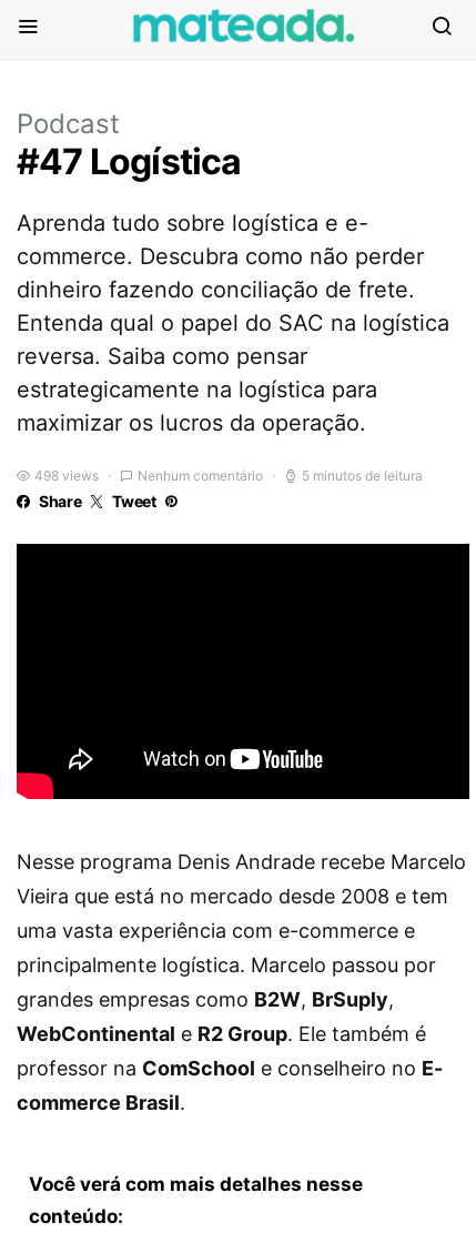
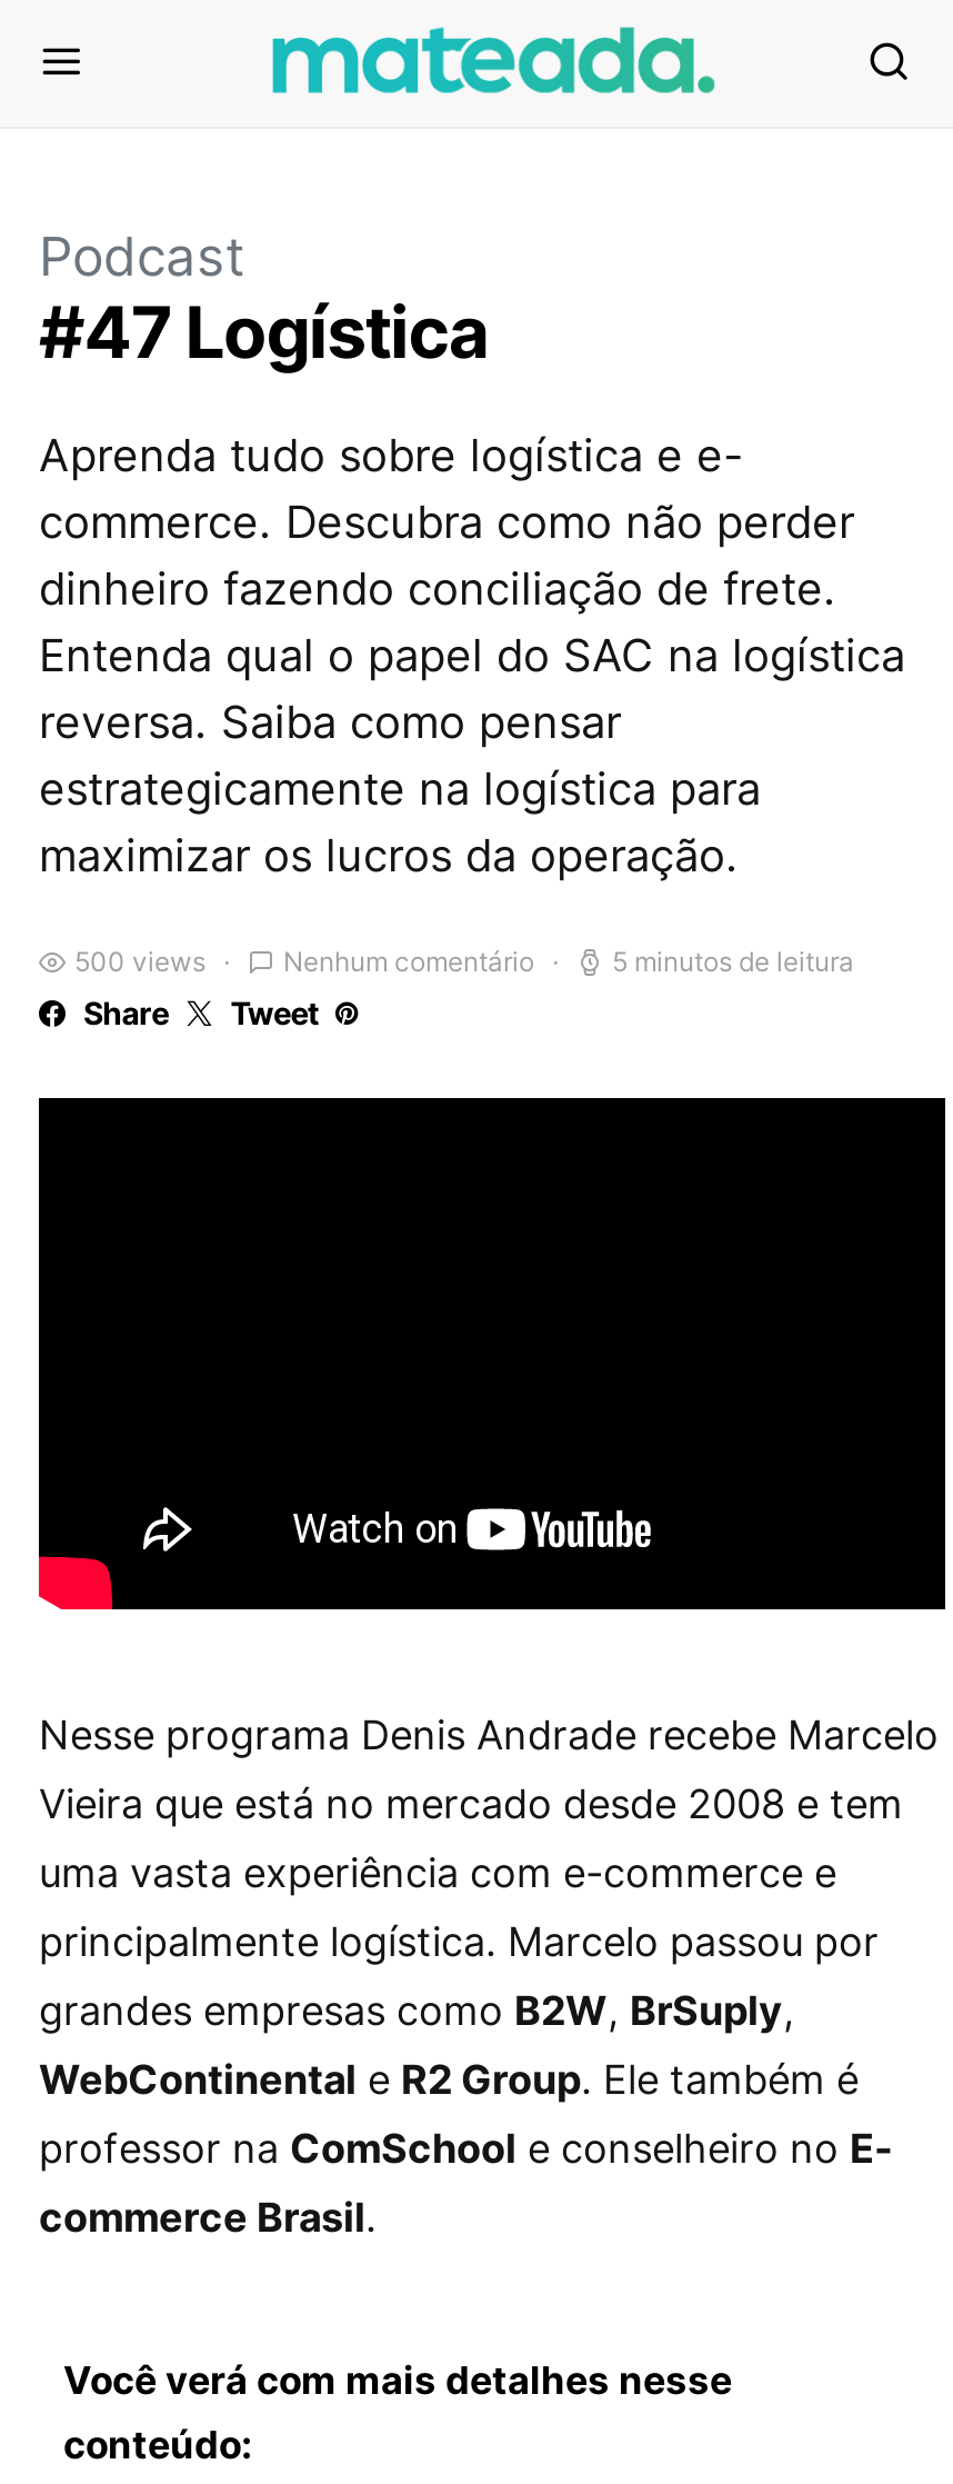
- 498 views
+ 500 views
